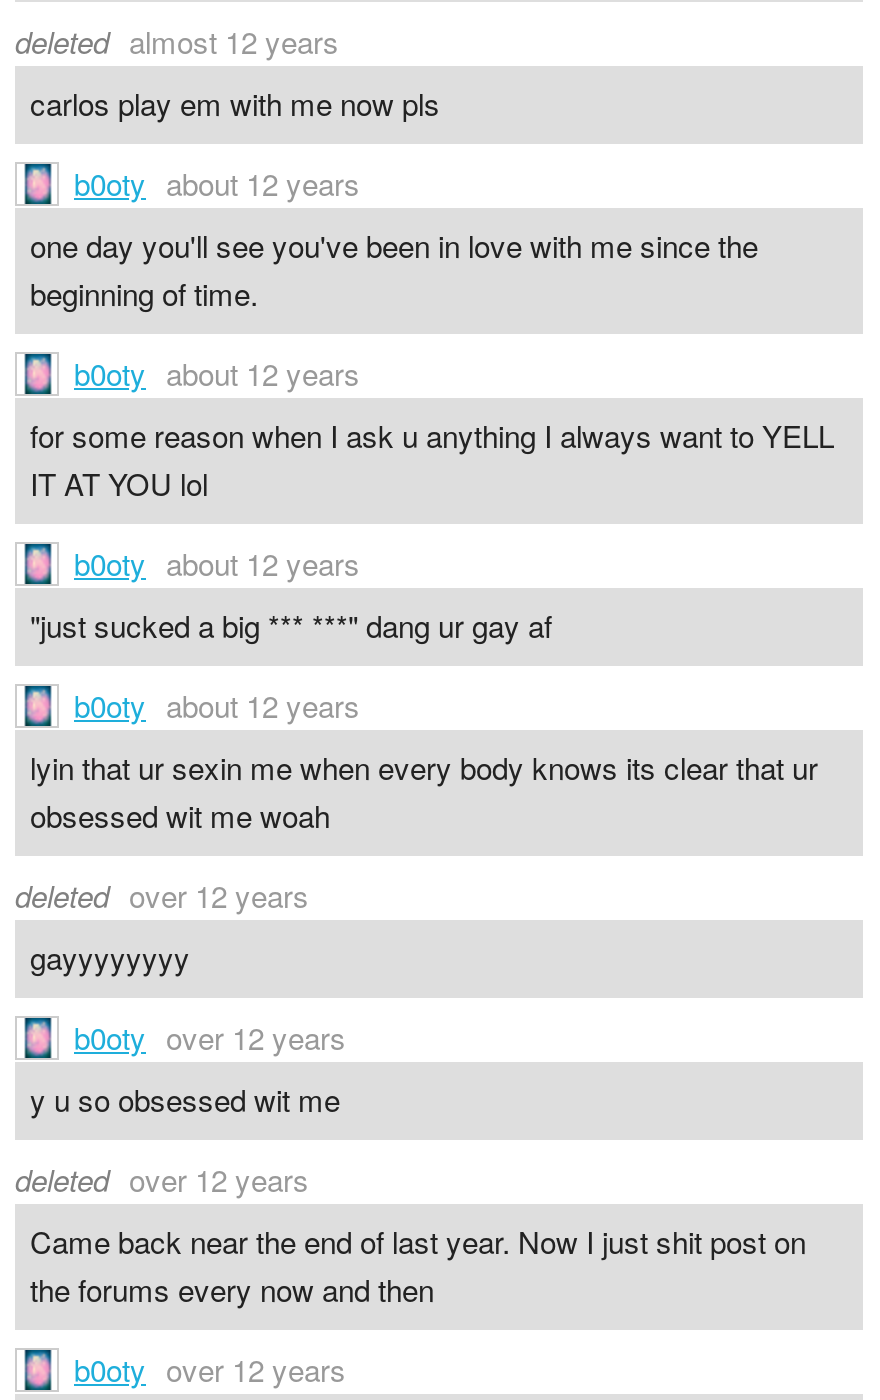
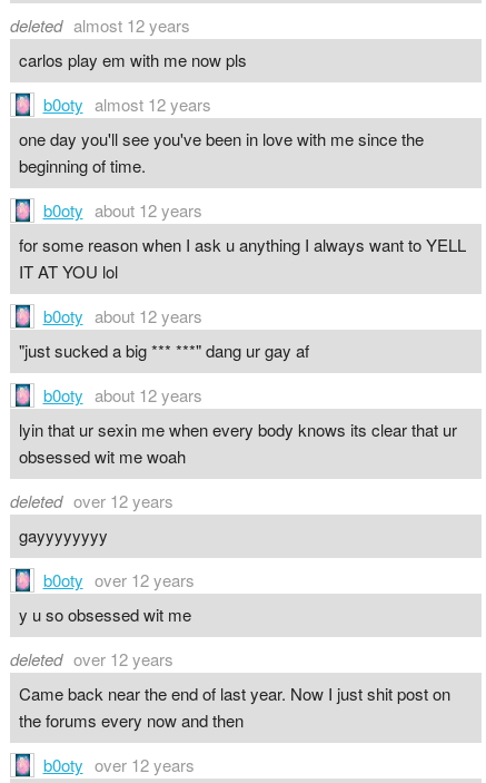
- b0oty about 12 years
+ b0oty almost 12 years
